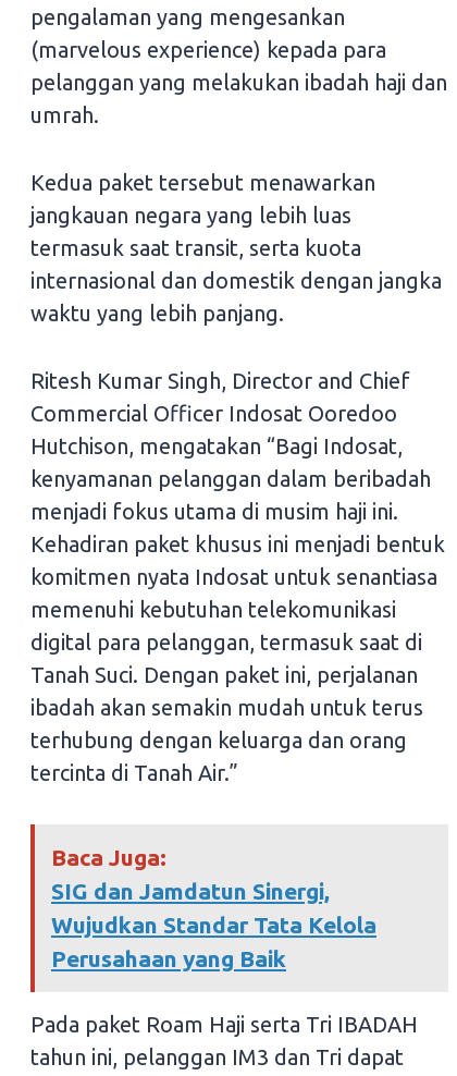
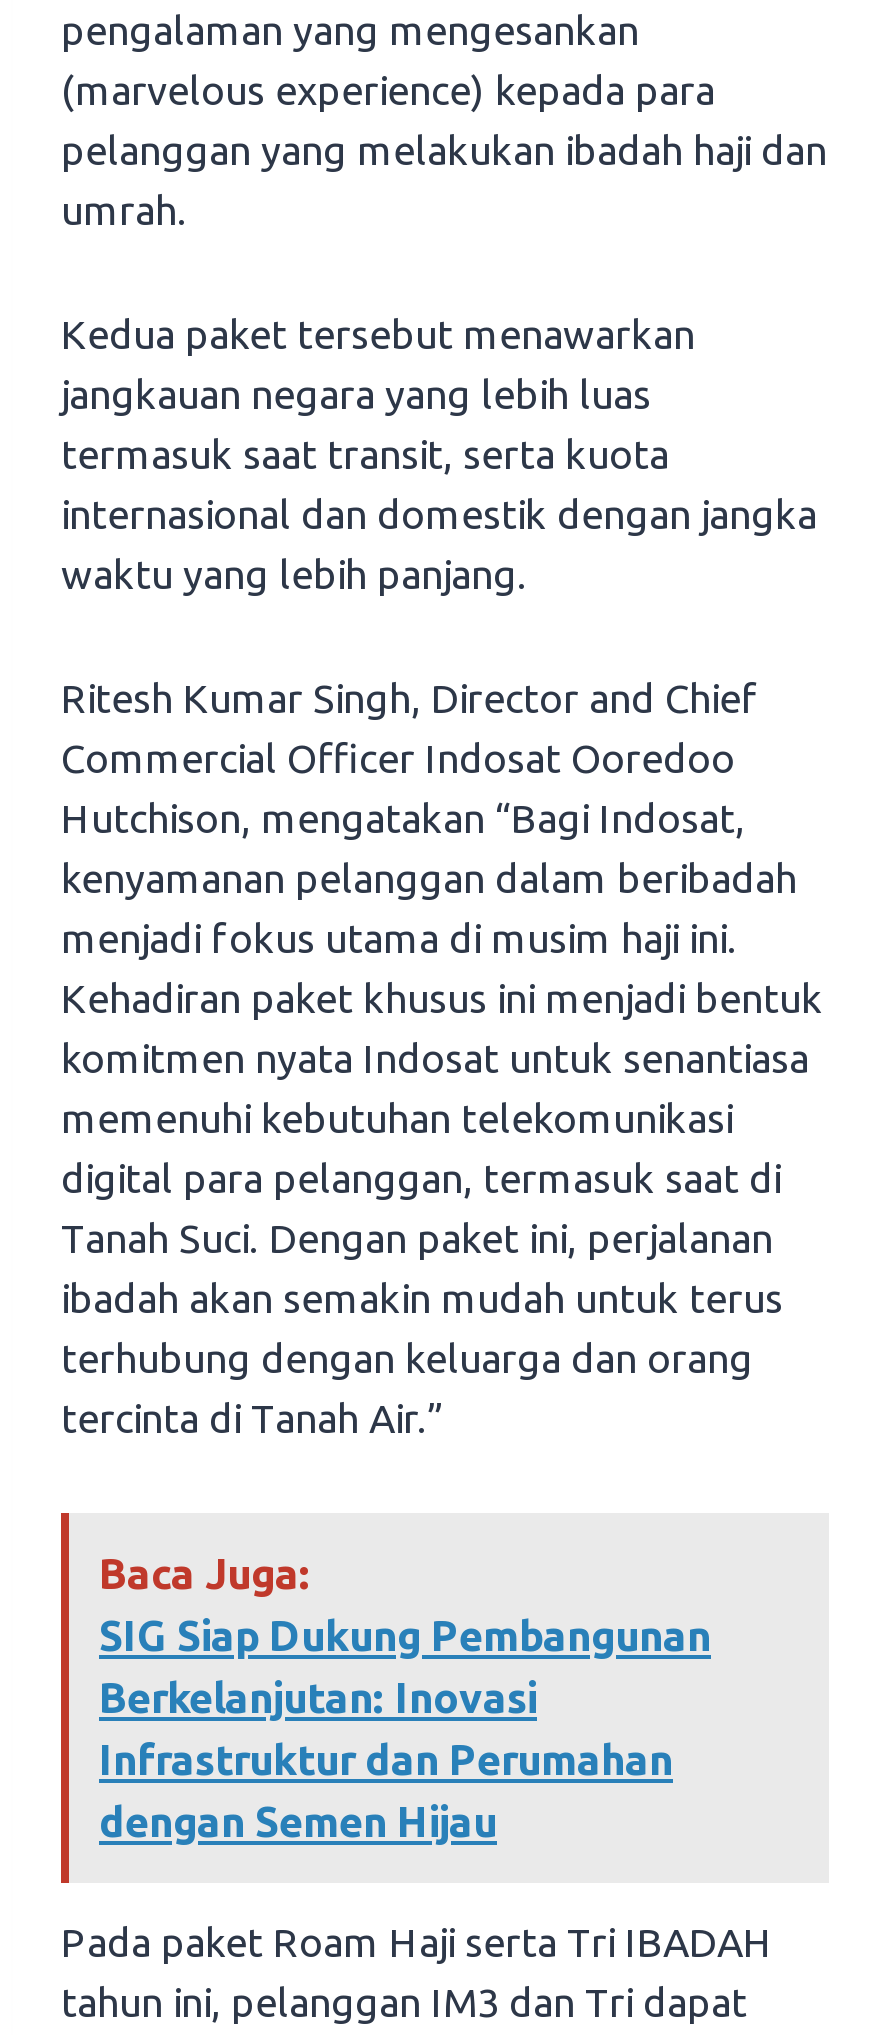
- SIG dan Jamdatun Sinergi,
- Wujudkan Standar Tata Kelola
- Perusahaan yang Baik
+ SIG Siap Dukung Pembangunan
+ Berkelanjutan: Inovasi
+ Infrastruktur dan Perumahan
+ dengan Semen Hijau
